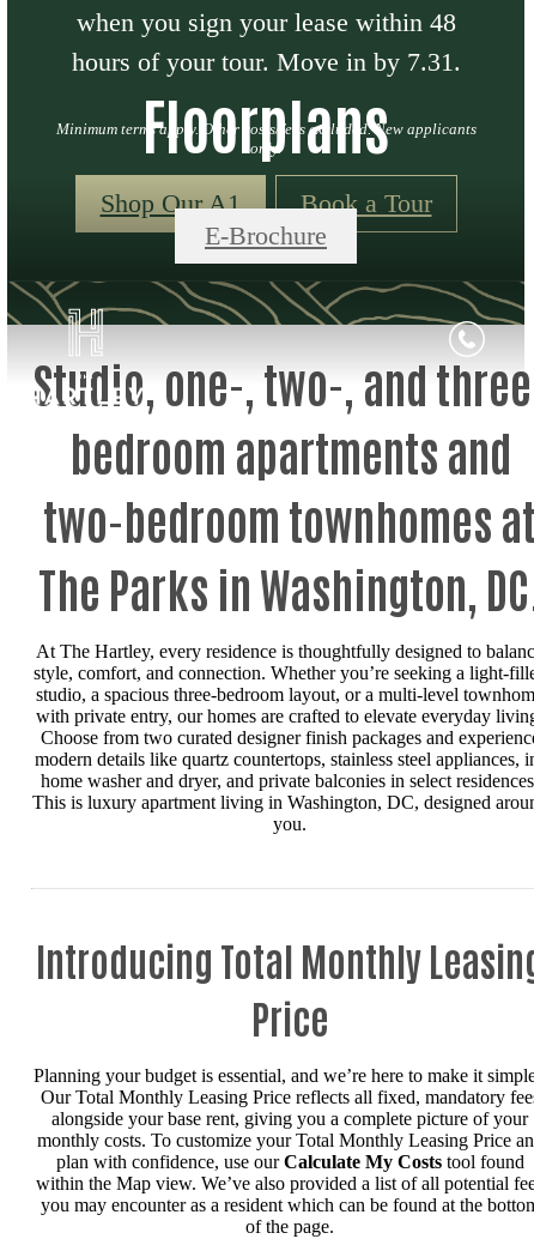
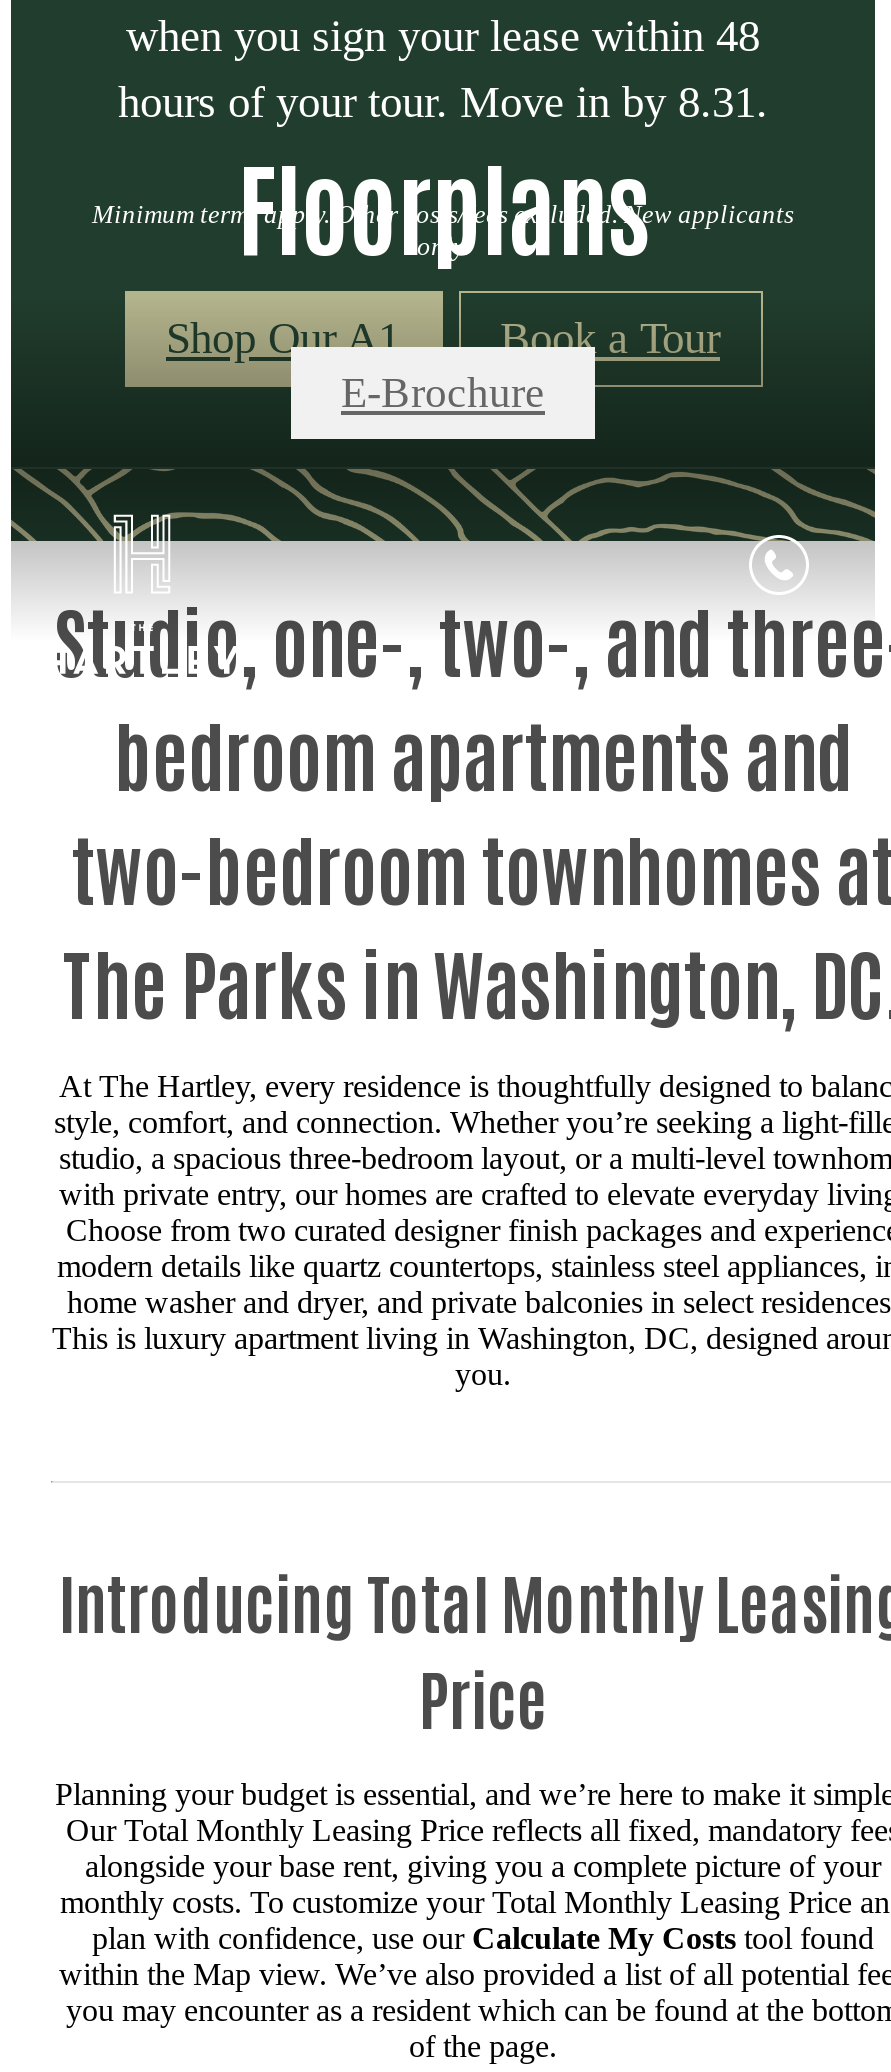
- hours of your tour. Move in by 7.31.
+ hours of your tour. Move in by 8.31.
